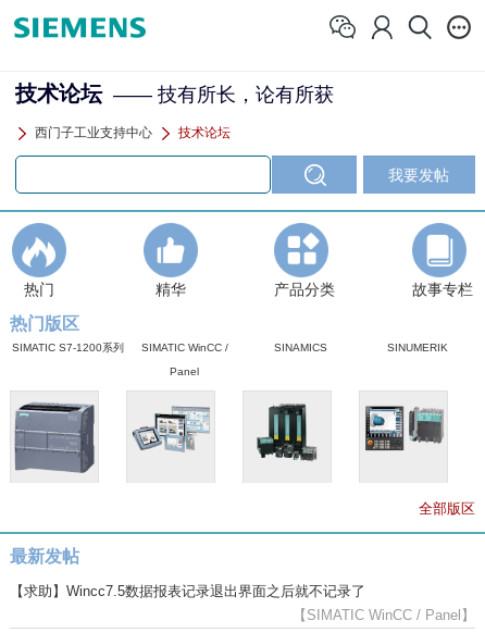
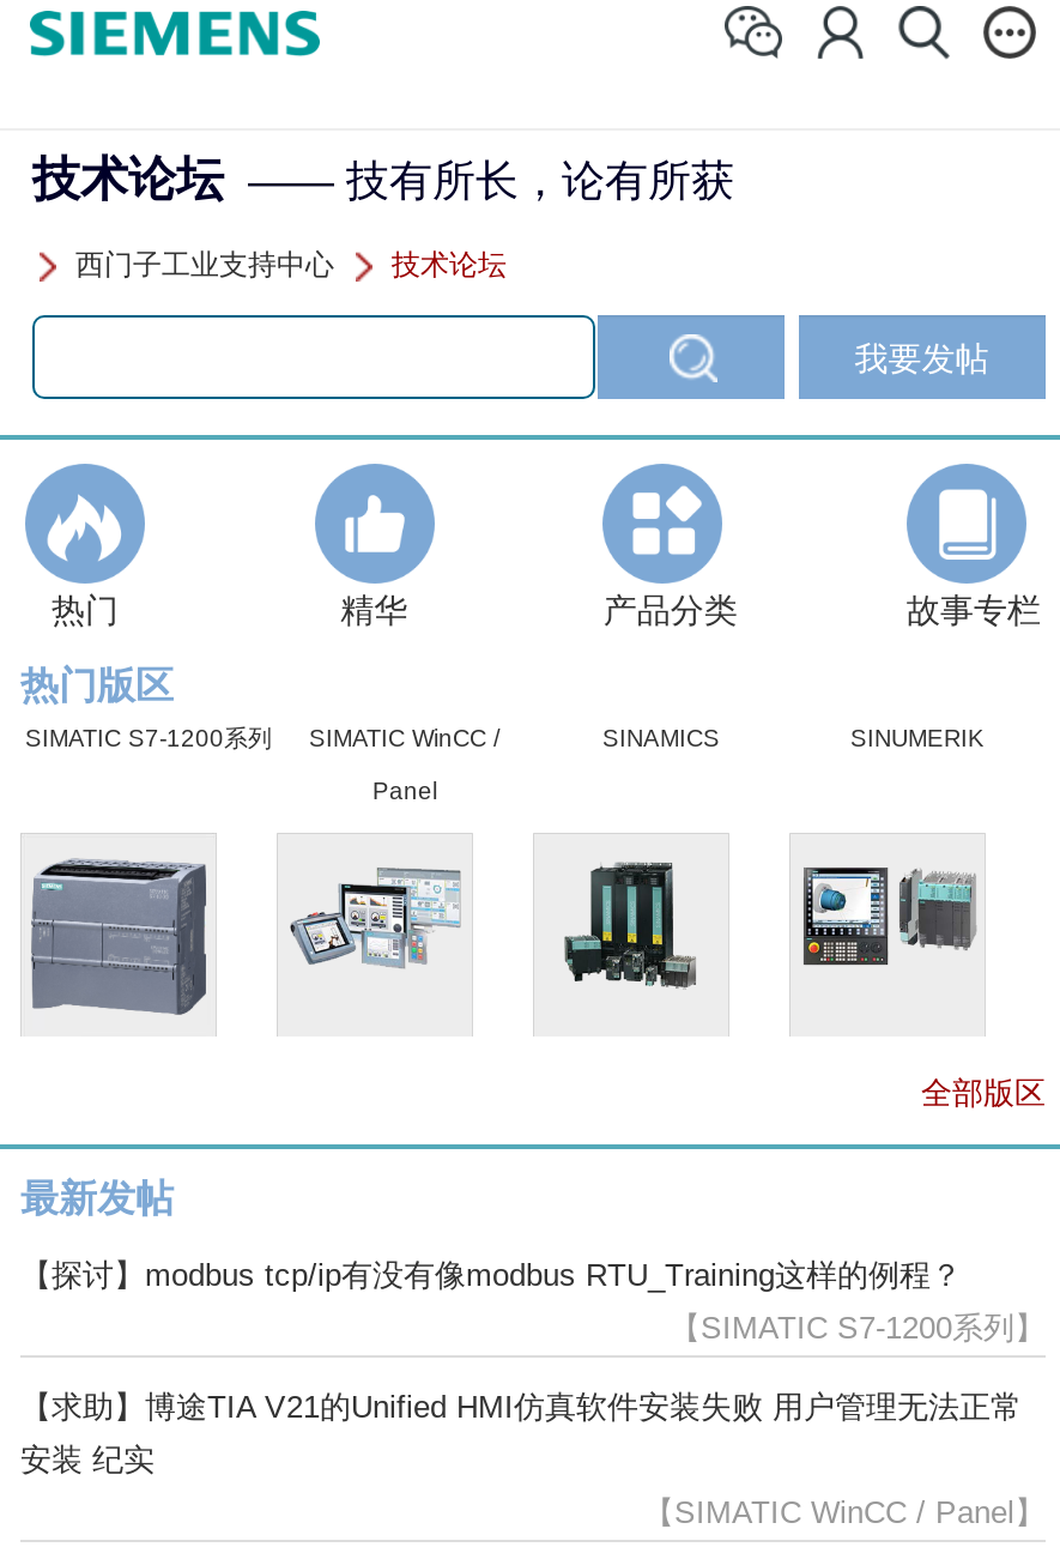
- 【求助】Wincc7.5数据报表记录退出界面之后就不记录了
+ 【探讨】modbus tcp/ip有没有像modbus RTU_Training这样的例程？
+ 【SIMATIC S7-1200系列】
+ 【求助】博途TIA V21的Unified HMI仿真软件安装失败 用户管理无法正常
+ 安装 纪实
